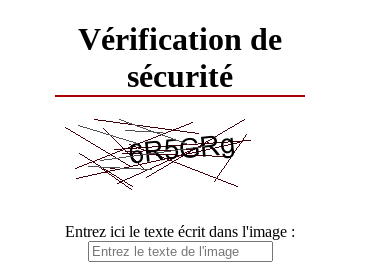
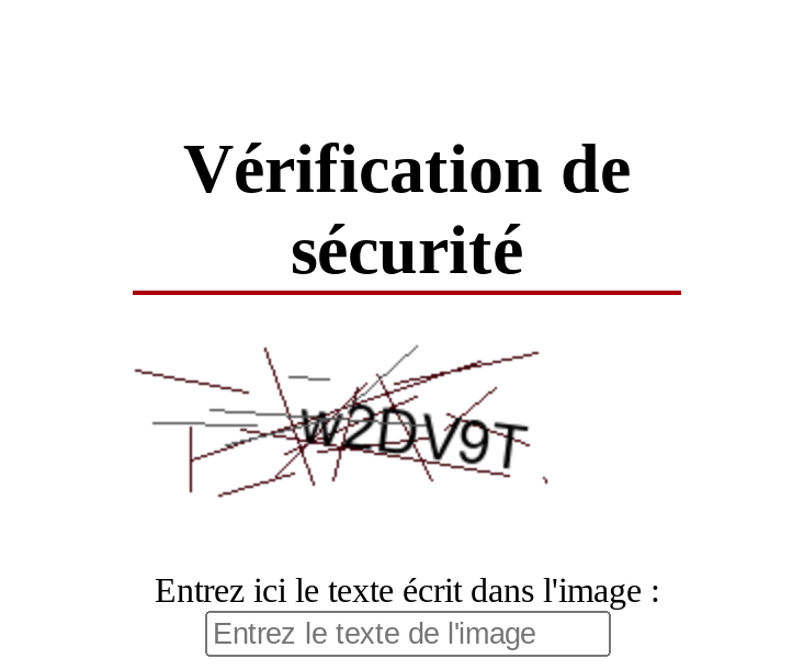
- [image]
+ [image]
